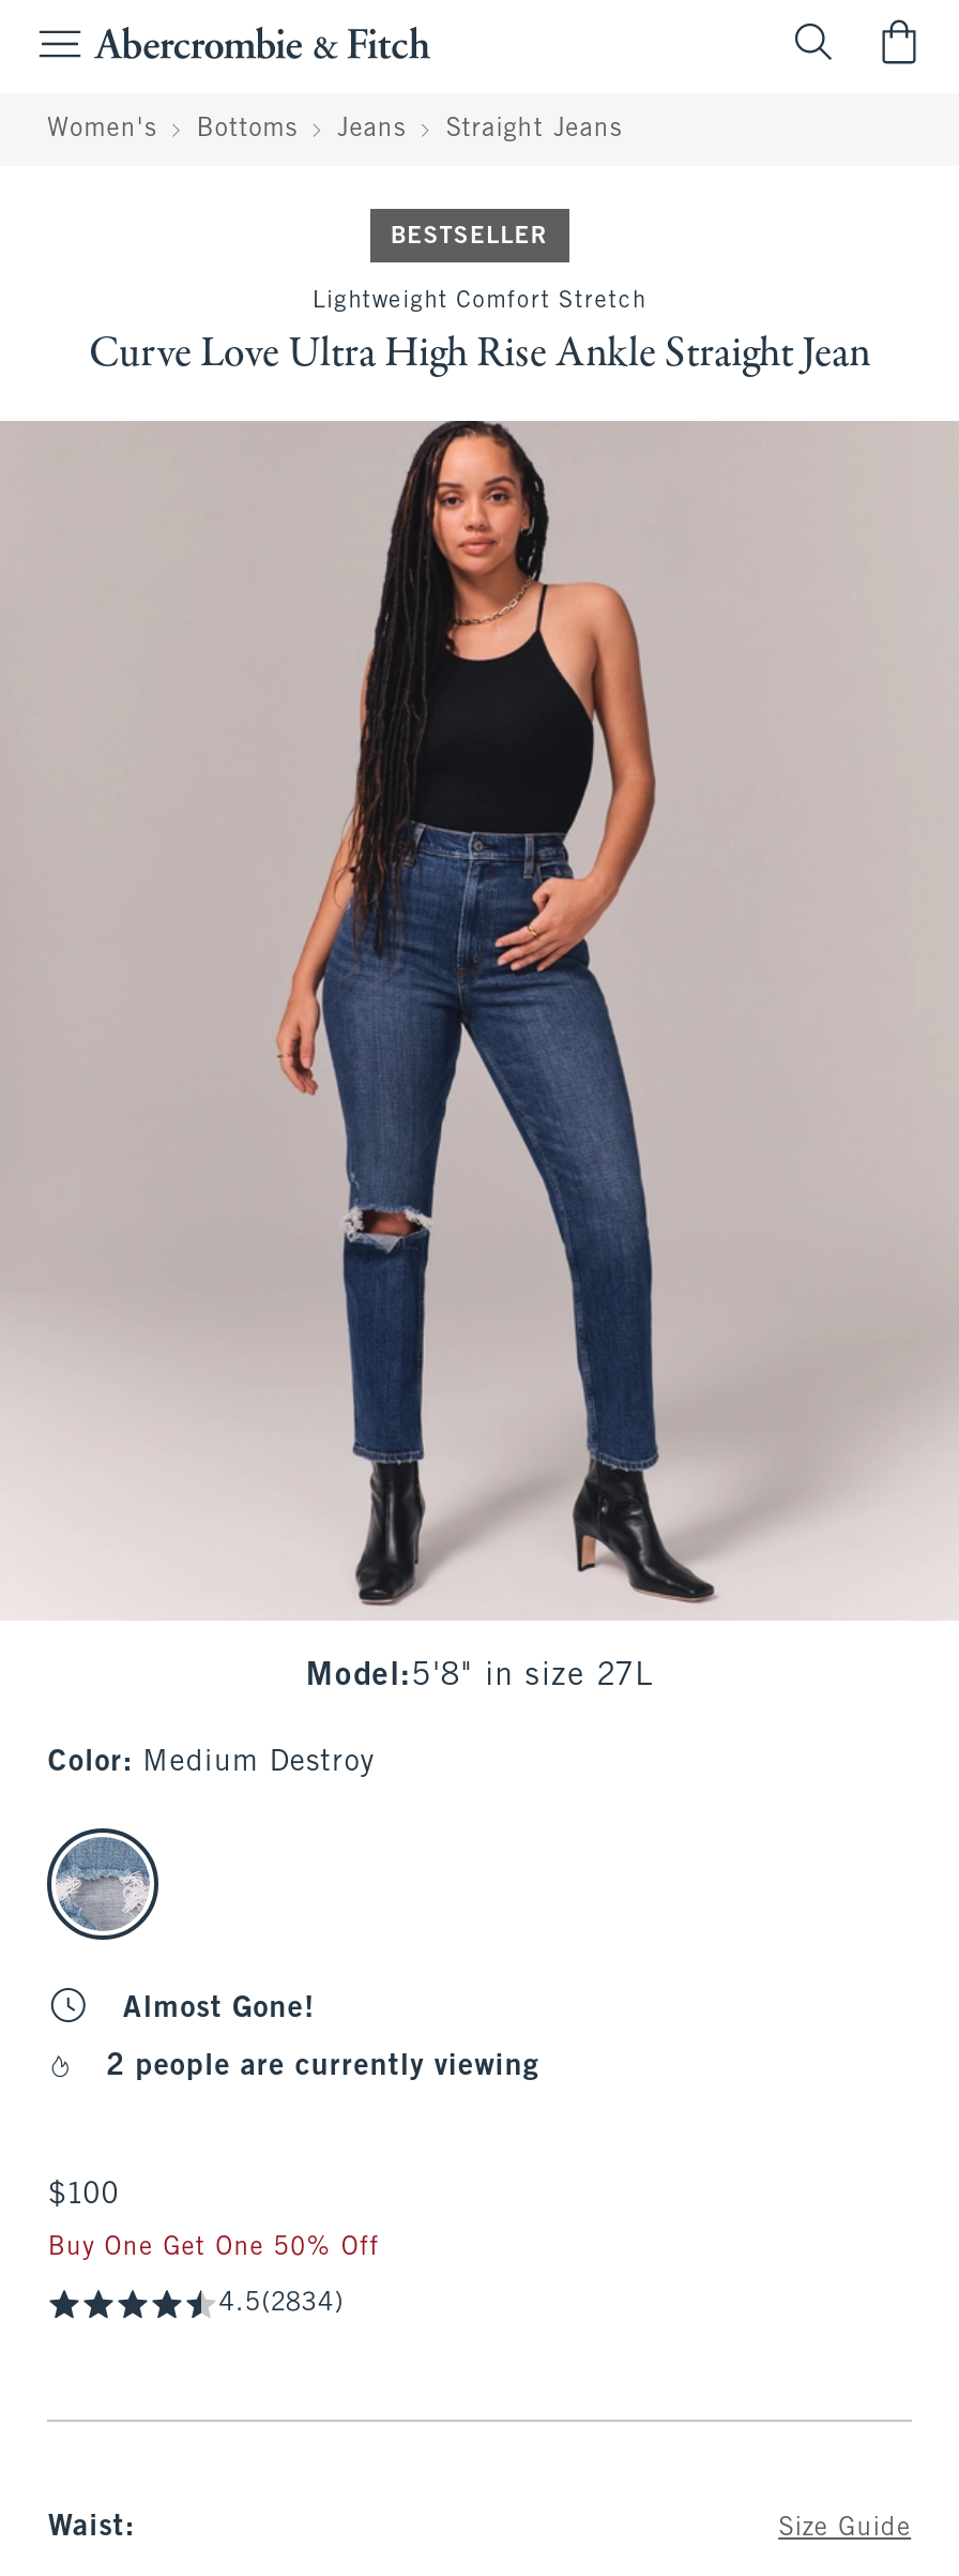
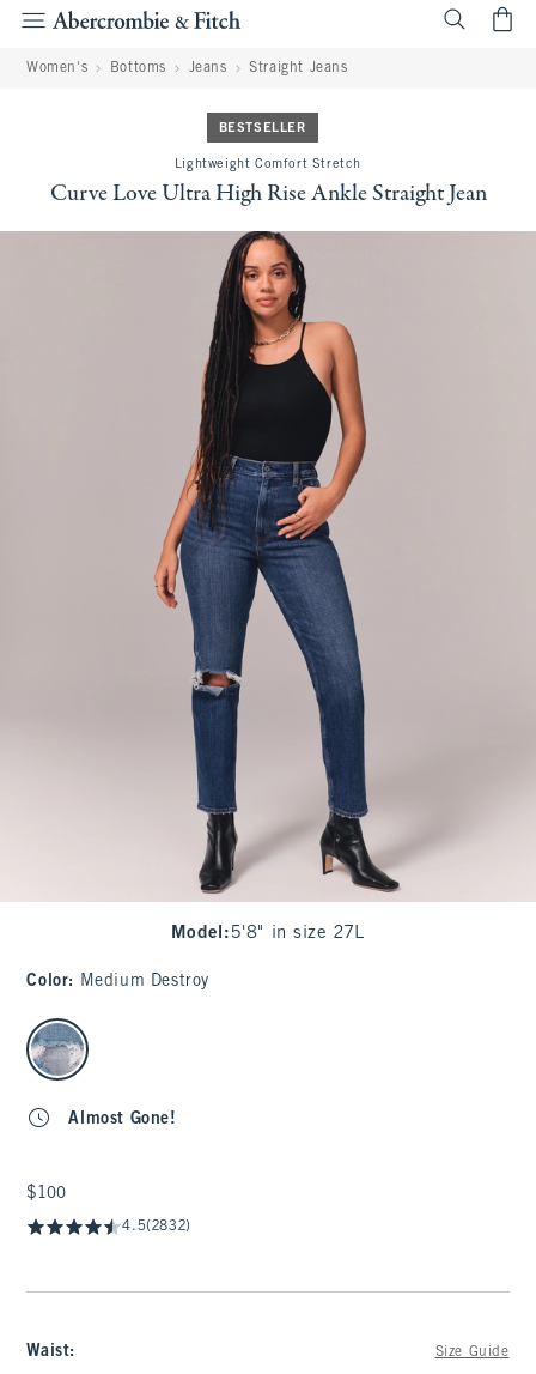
- 2 people are currently viewing

- Buy One Get One 50% Off
- 4.5(2834)
+ 4.5(2832)
